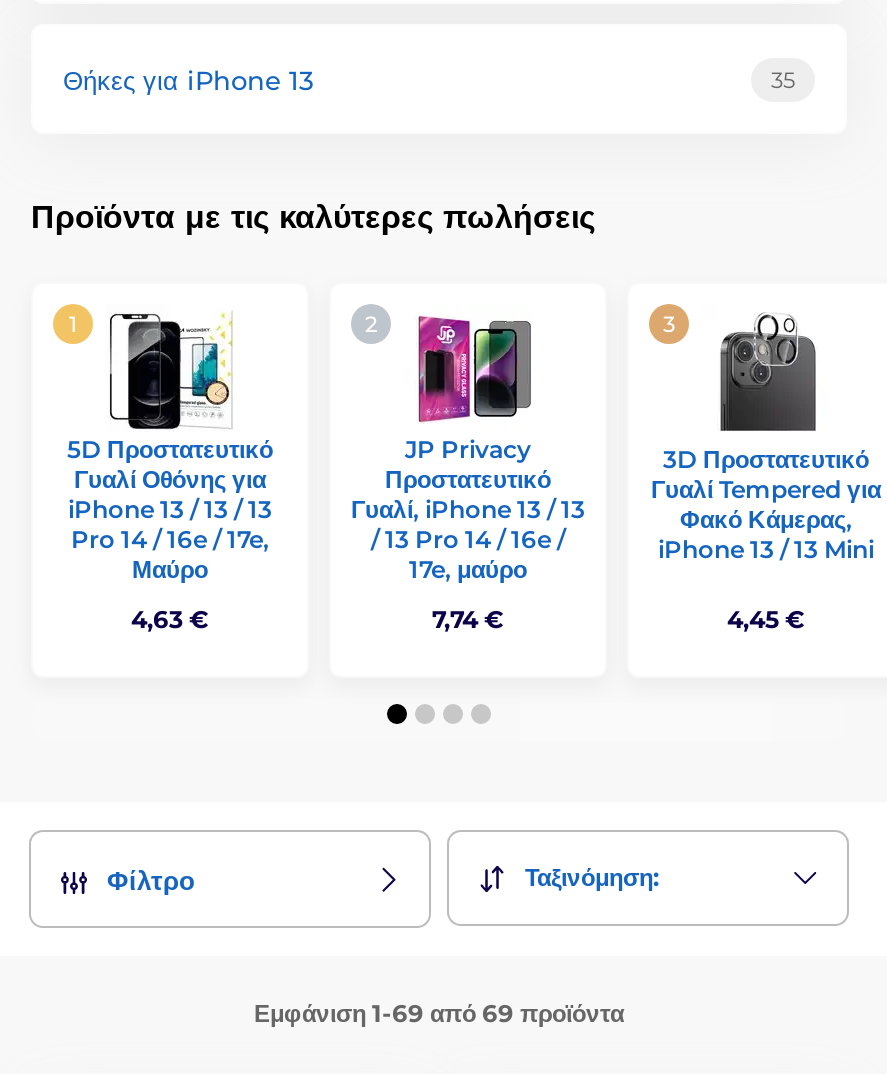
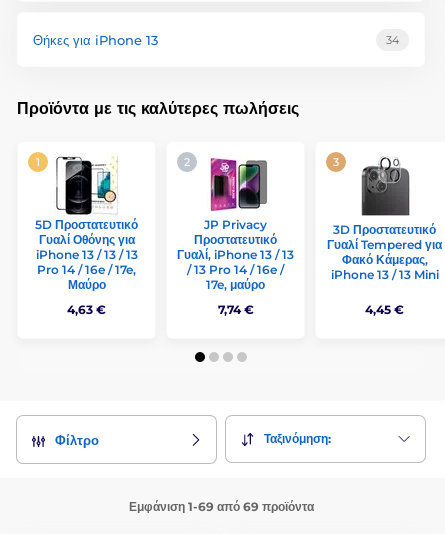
- 35
+ 34
